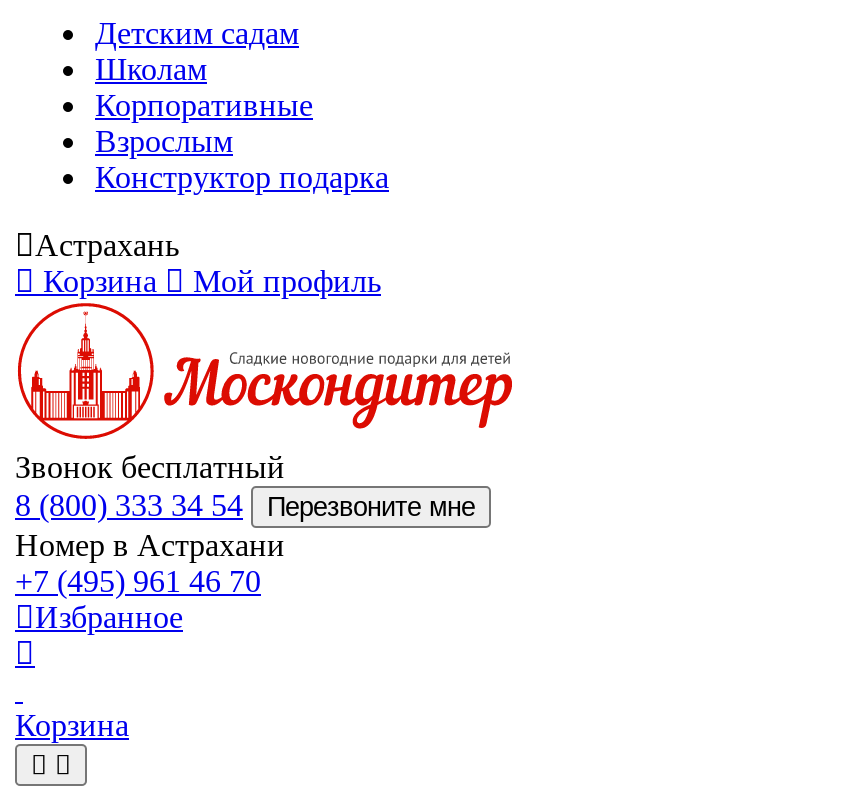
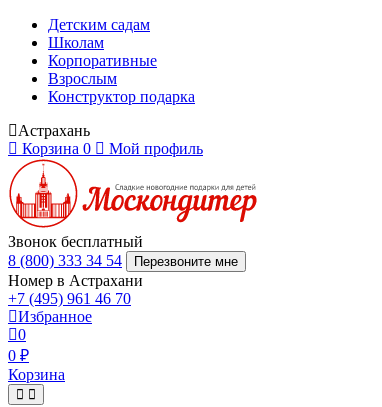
- Корзина
+ Корзина 0

+ 0
+ 0 ₽
